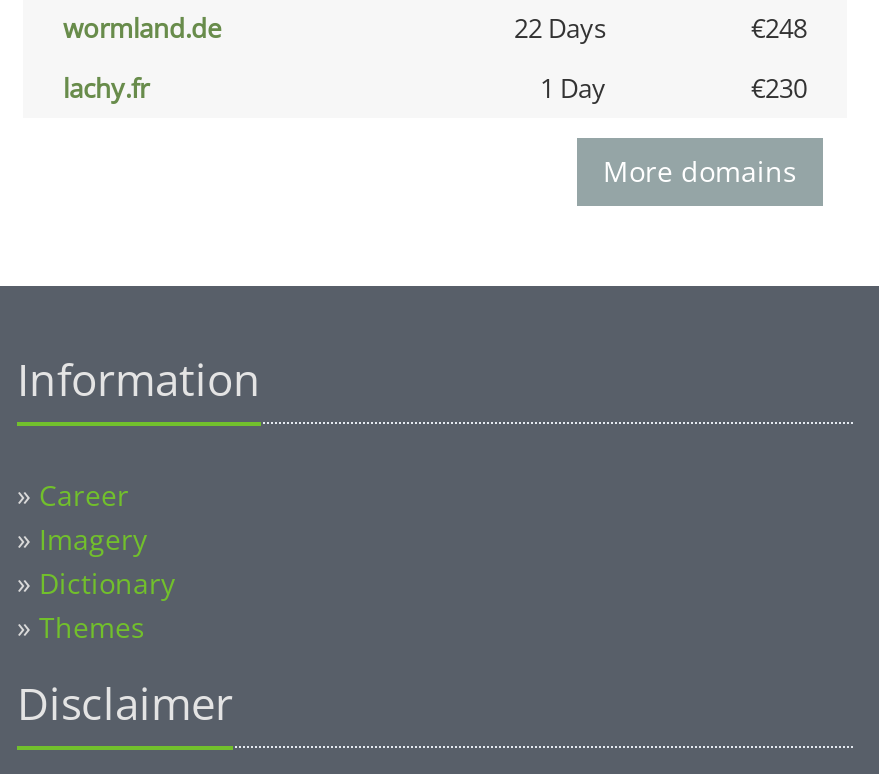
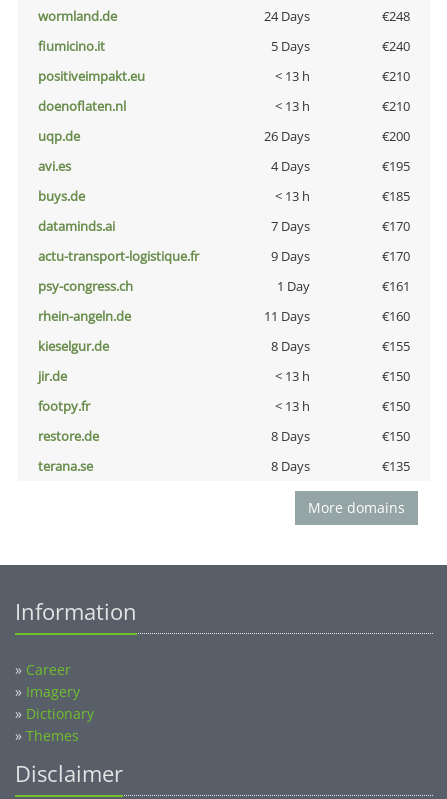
- 22 Days
+ 24 Days

- lachy.fr
+ fiumicino.it
+ 5 Days
+ €240
+ positiveimpakt.eu
+ < 13 h
+ €210
+ doenoflaten.nl
+ < 13 h
+ €210
+ uqp.de
+ 26 Days
+ €200
+ avi.es
+ 4 Days
+ €195
+ buys.de
+ < 13 h
+ €185
+ dataminds.ai
+ 7 Days
+ €170
+ actu-transport-logistique.fr
+ 9 Days
+ €170
+ psy-congress.ch

- €230
+ €161
+ rhein-angeln.de
+ 11 Days
+ €160
+ kieselgur.de
+ 8 Days
+ €155
+ jir.de
+ < 13 h
+ €150
+ footpy.fr
+ < 13 h
+ €150
+ restore.de
+ 8 Days
+ €150
+ terana.se
+ 8 Days
+ €135
